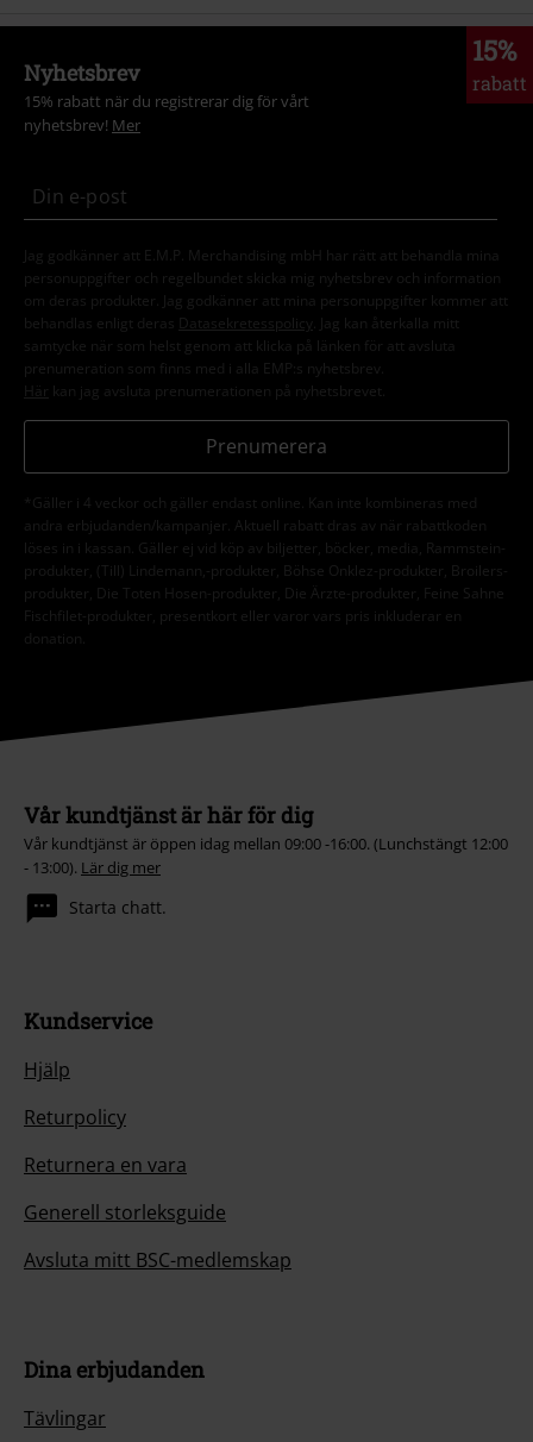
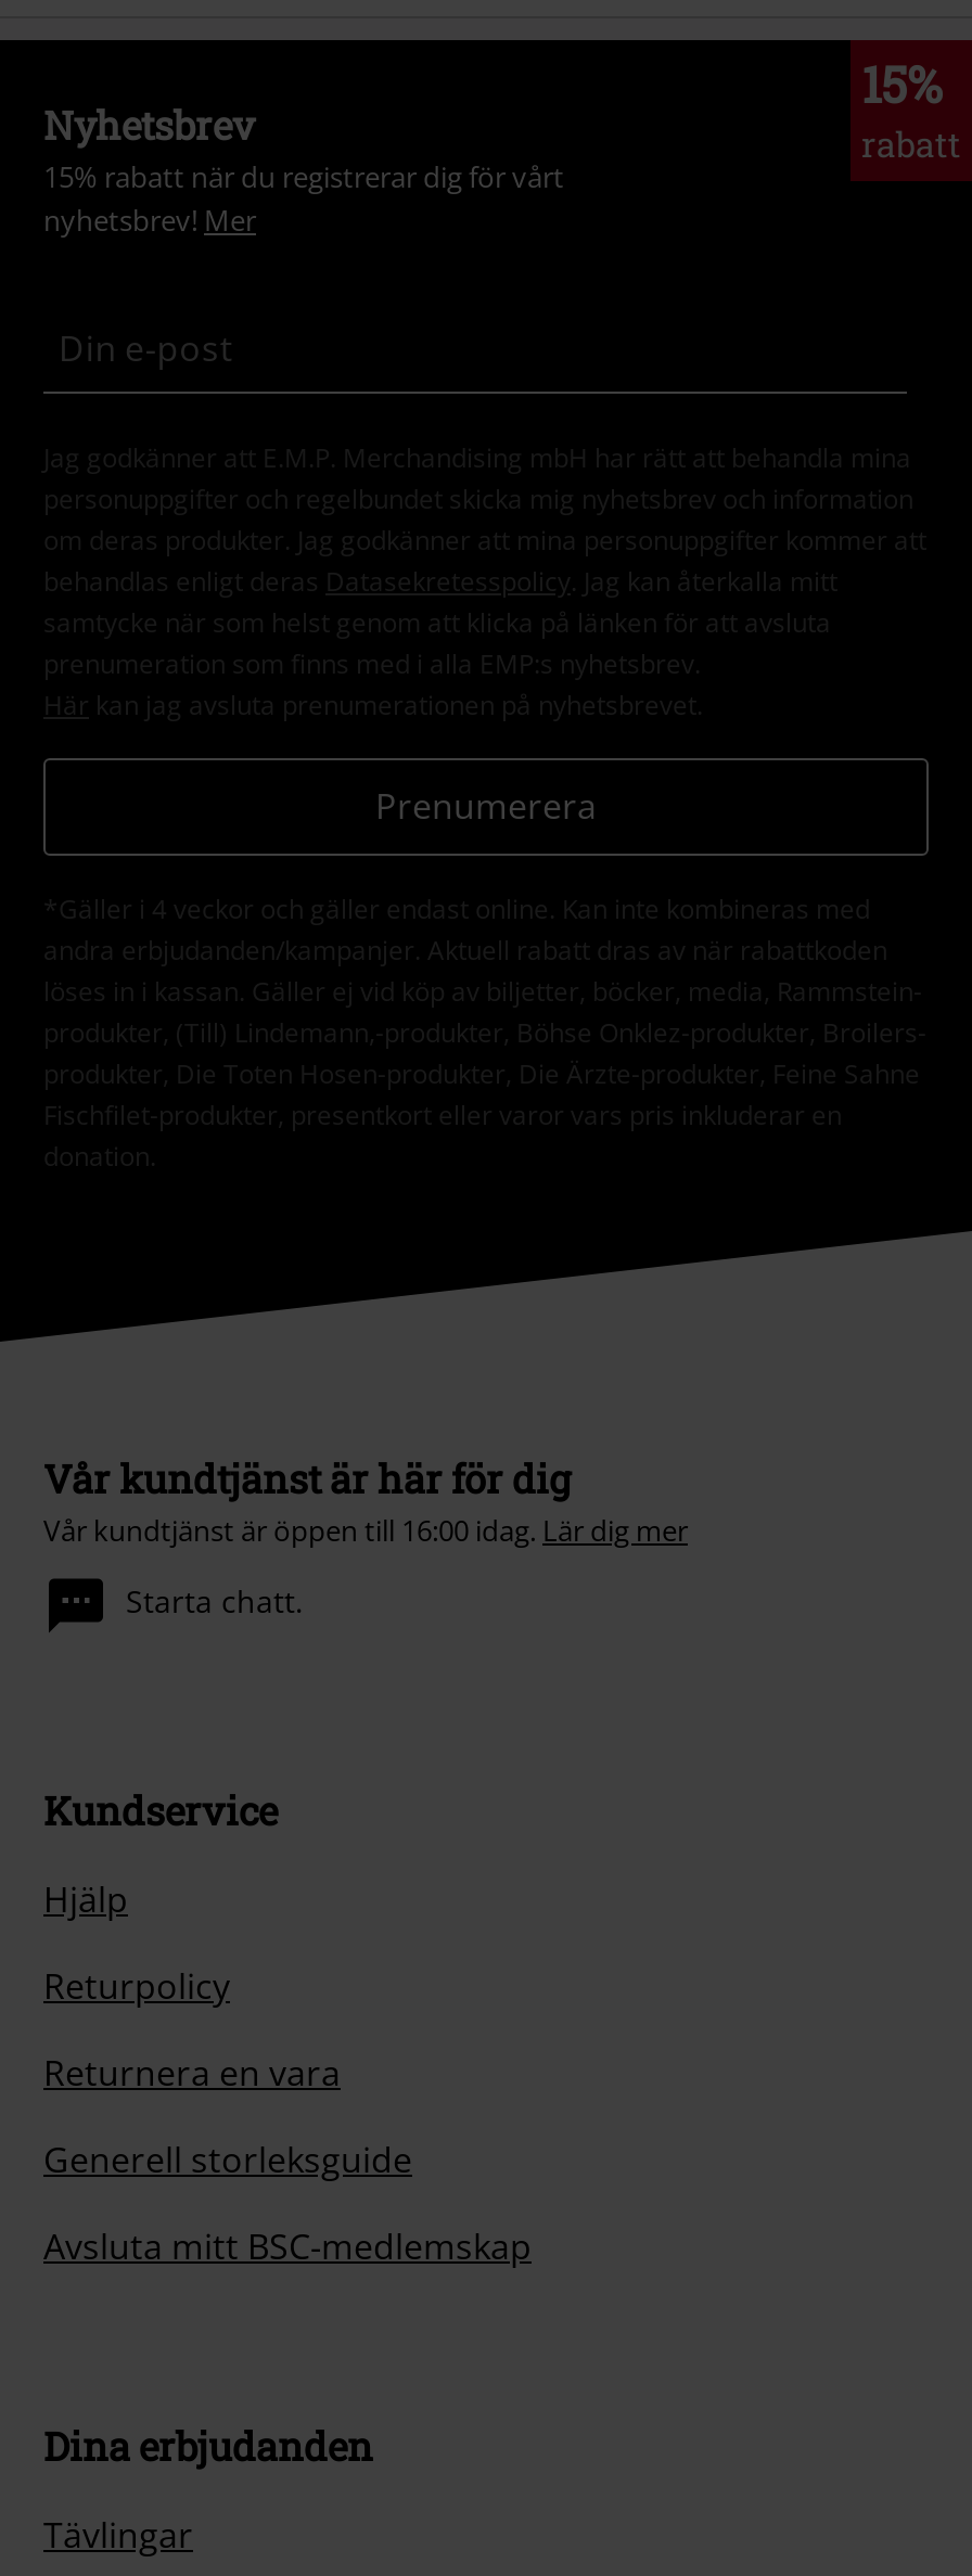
- Vår kundtjänst är öppen idag mellan 09:00 -16:00. (Lunchstängt 12:00
- - 13:00). Lär dig mer
+ Vår kundtjänst är öppen till 16:00 idag. Lär dig mer
